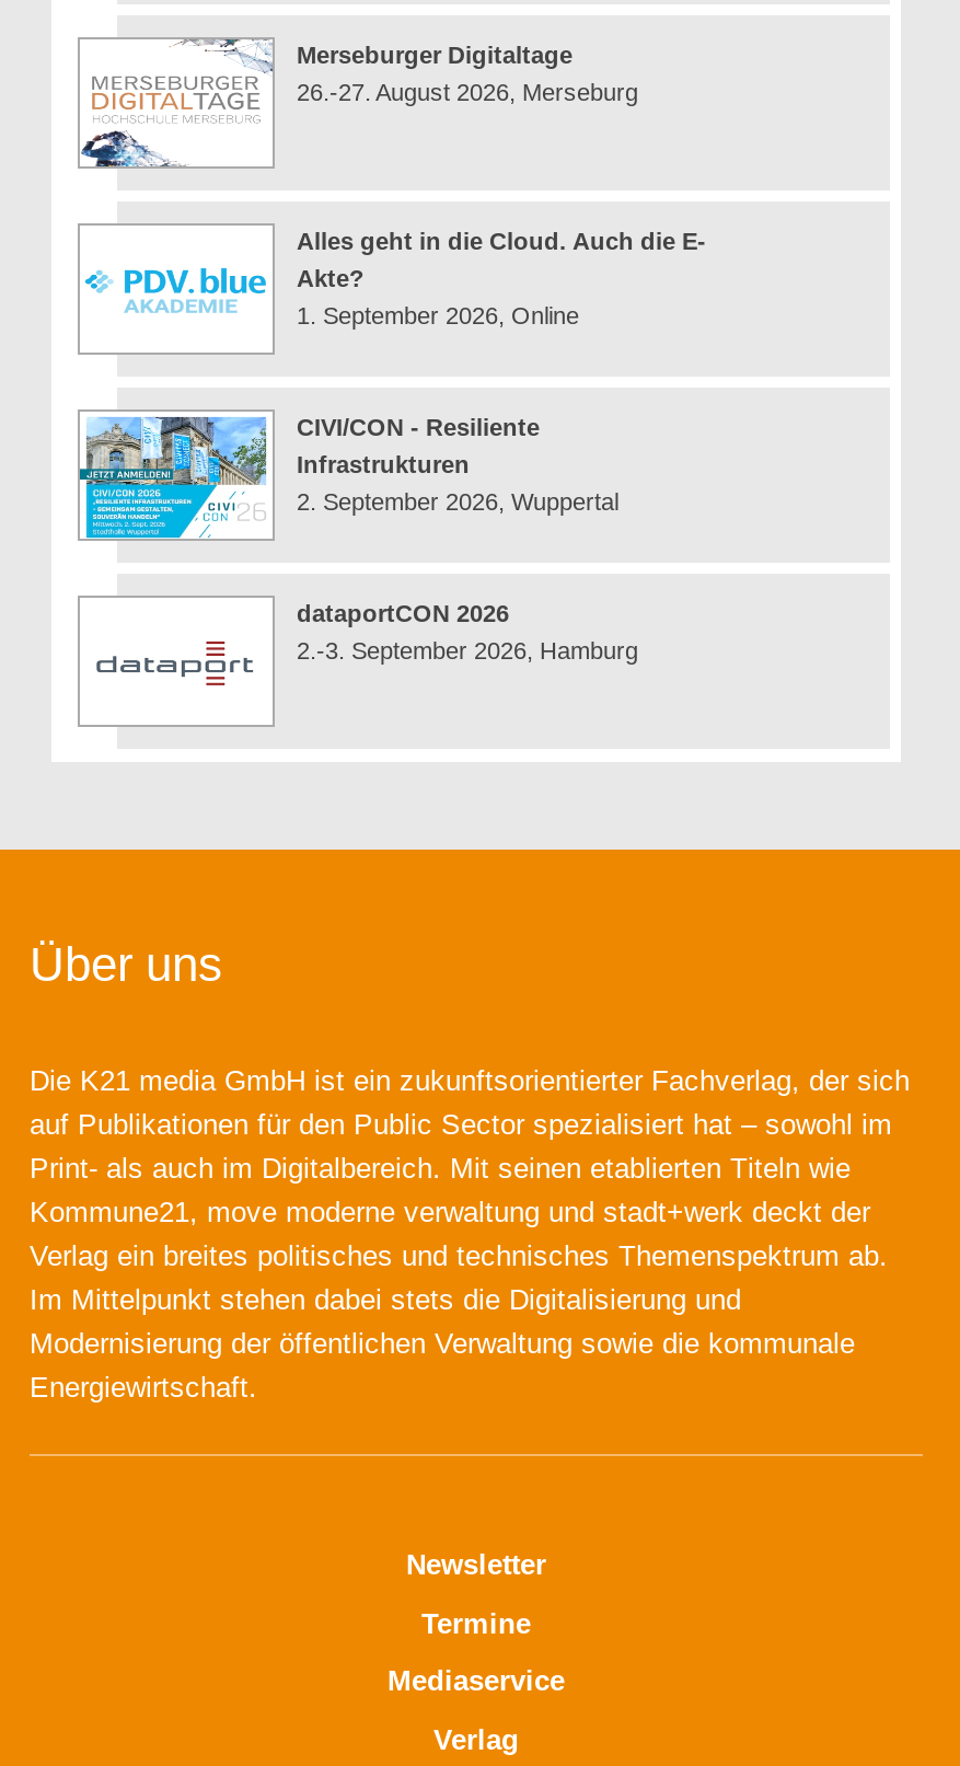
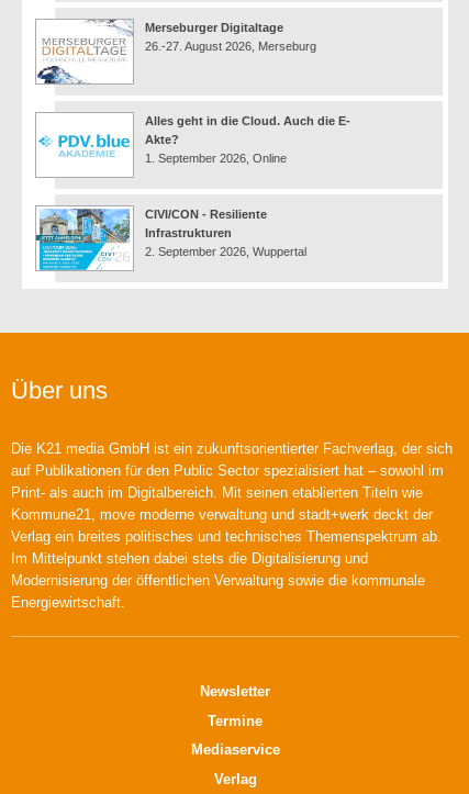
- [image]
- dataportCON 2026
- 2.-3. September 2026, Hamburg
